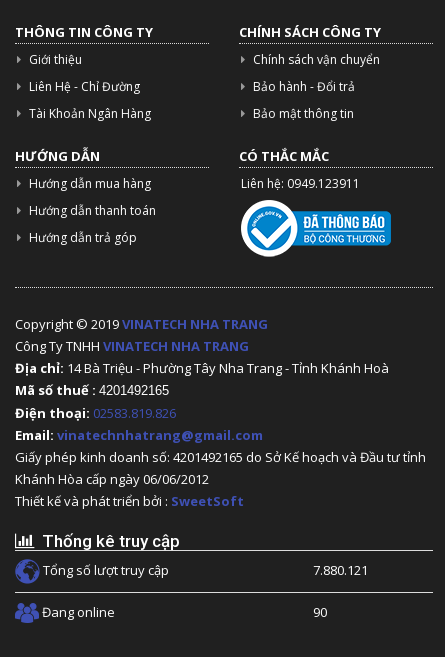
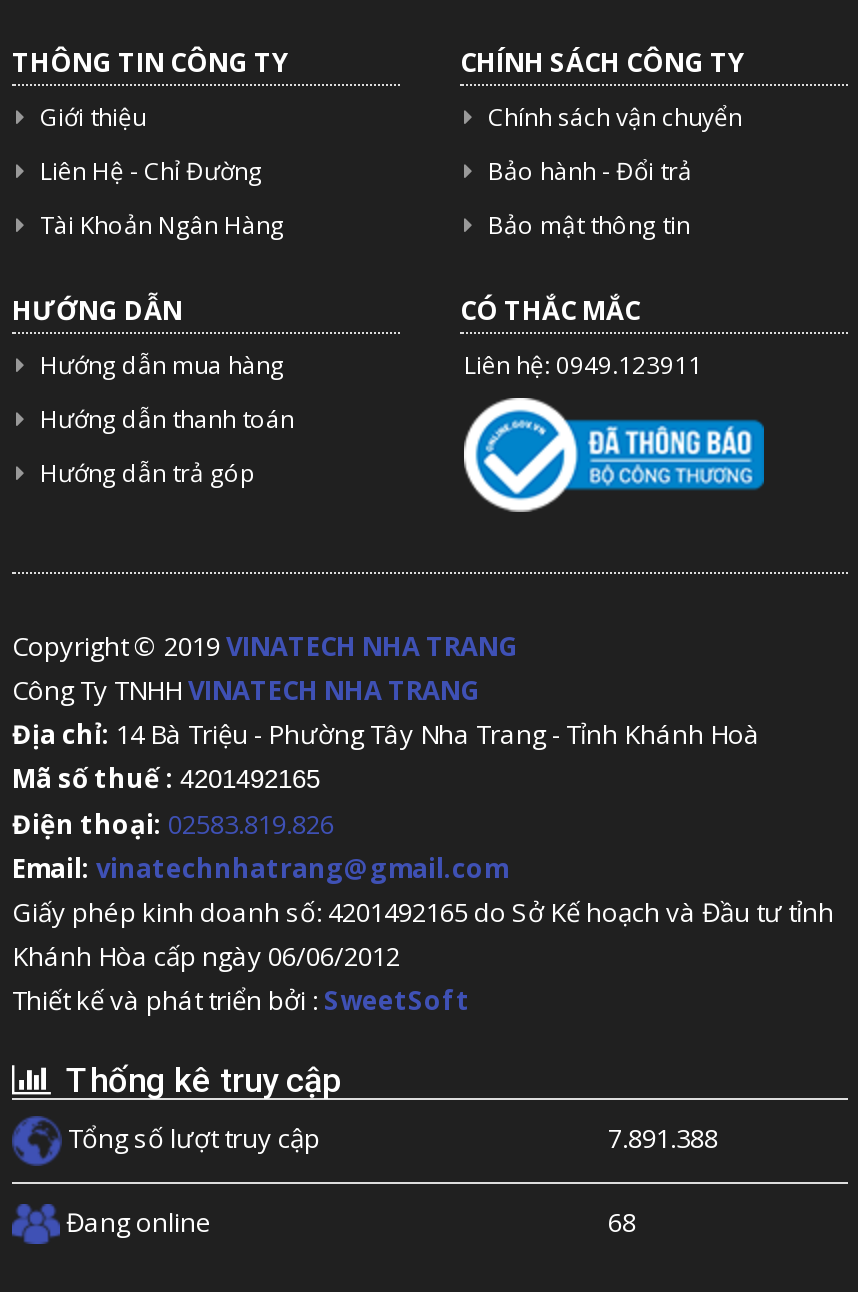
- 7.880.121
+ 7.891.388

- 90
+ 68
